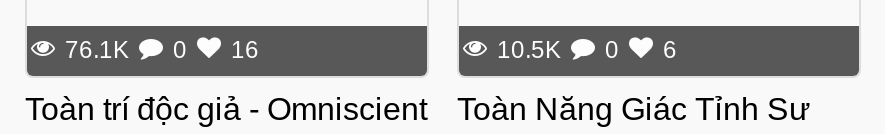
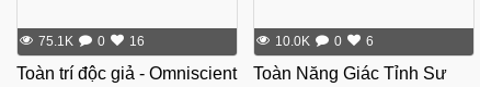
- 76.1K 0 16
+ 75.1K 0 16

- 10.5K 0 6
+ 10.0K 0 6
